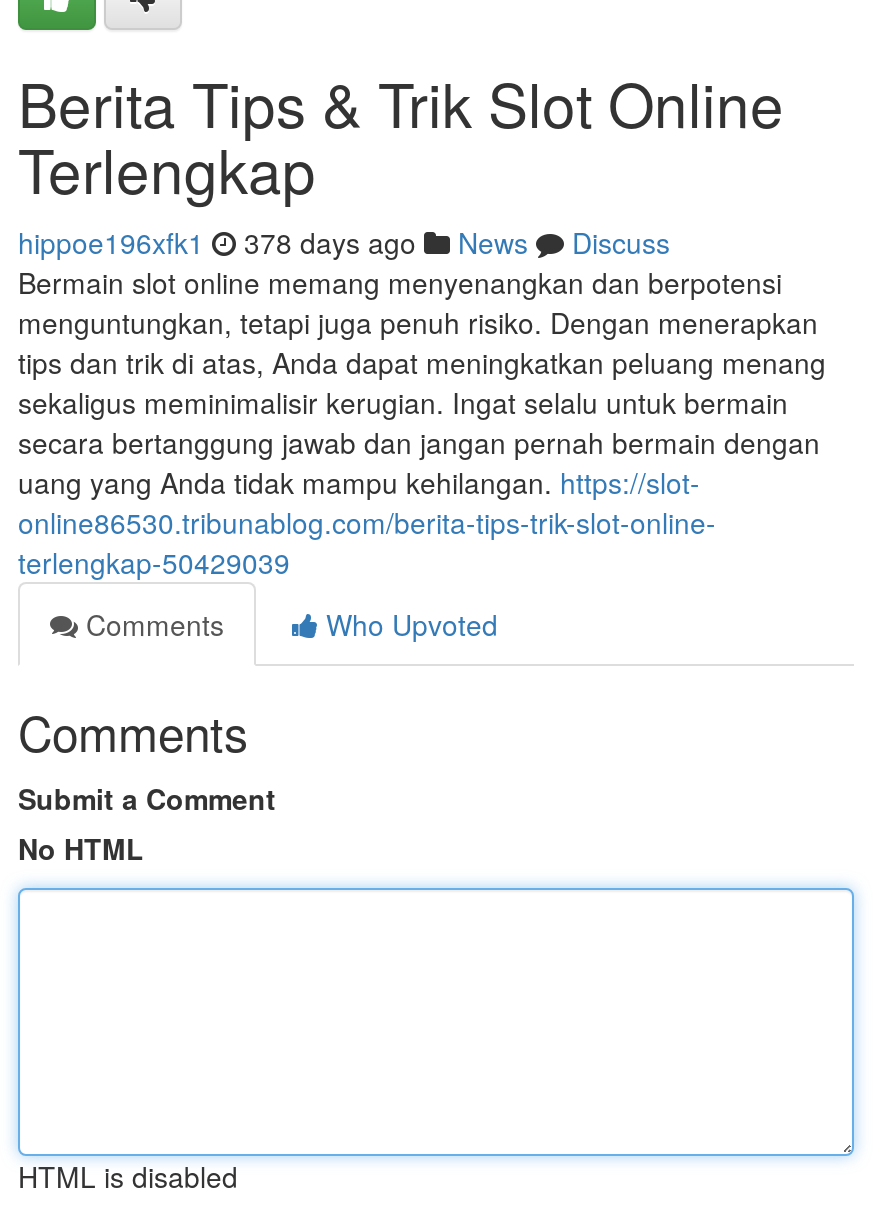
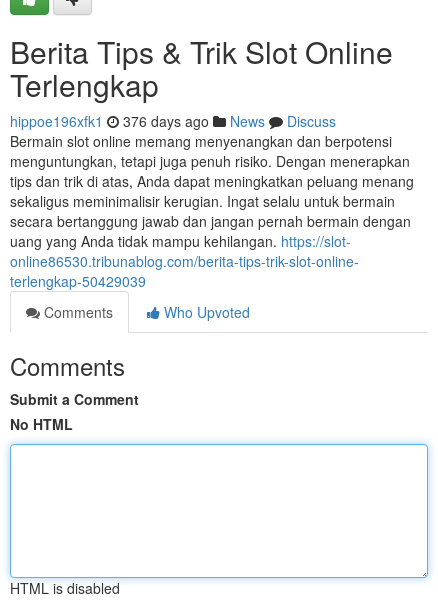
- hippoe196xfk1 378 days ago News Discuss
+ hippoe196xfk1 376 days ago News Discuss
